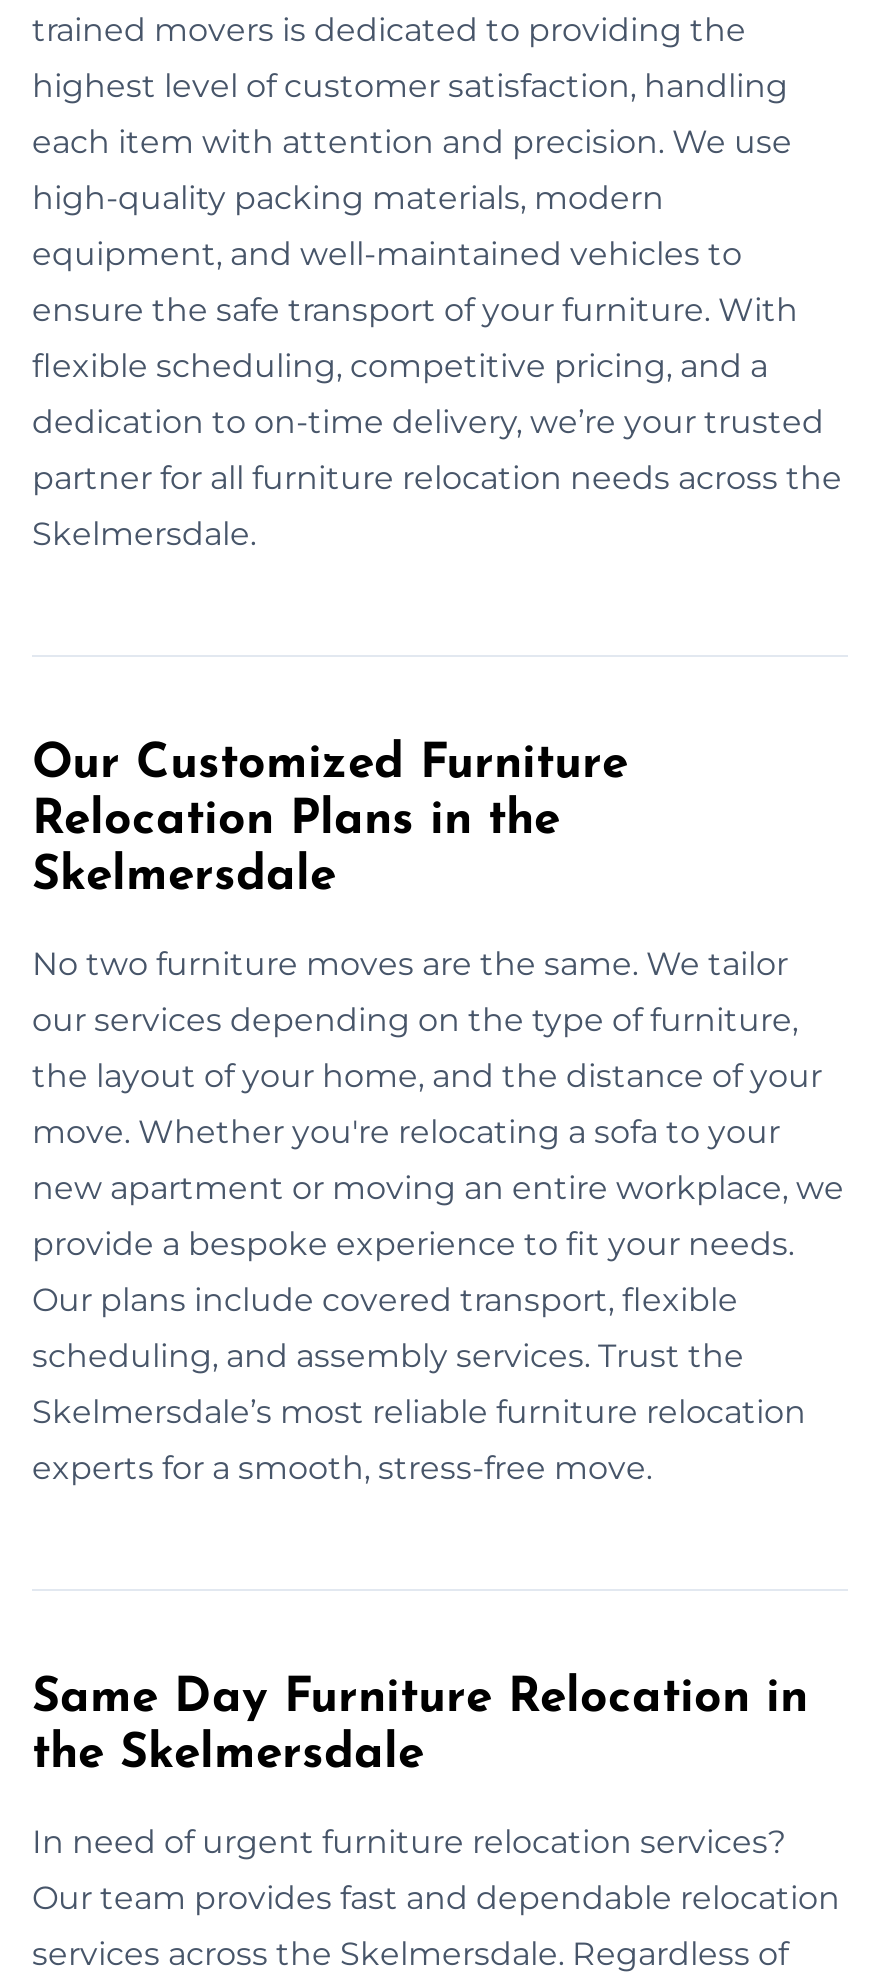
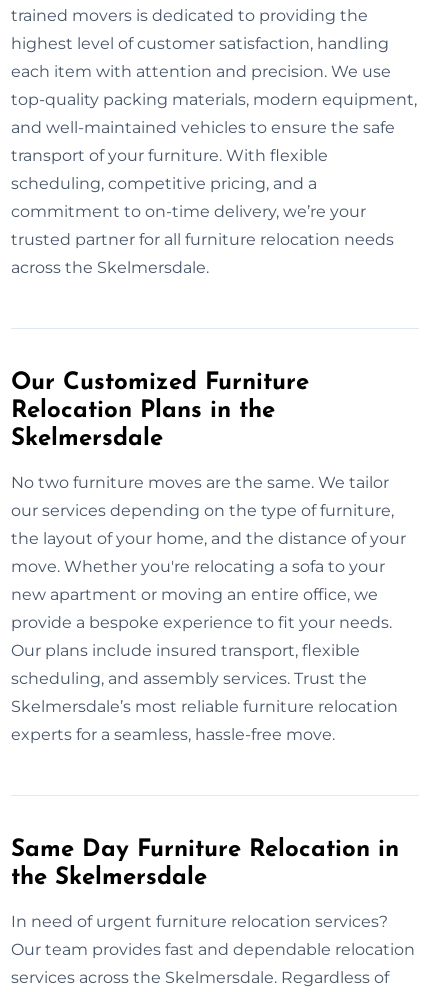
- high-quality packing materials, modern
+ top-quality packing materials, modern equipment,

- equipment, and well-maintained vehicles to
+ and well-maintained vehicles to ensure the safe

- ensure the safe transport of your furniture. With
+ transport of your furniture. With flexible

- flexible scheduling, competitive pricing, and a
+ scheduling, competitive pricing, and a

- dedication to on-time delivery, we’re your trusted
+ commitment to on-time delivery, we’re your

- partner for all furniture relocation needs across the
+ trusted partner for all furniture relocation needs

- Skelmersdale.
+ across the Skelmersdale.

- new apartment or moving an entire workplace, we
+ new apartment or moving an entire office, we

- Our plans include covered transport, flexible
+ Our plans include insured transport, flexible

- experts for a smooth, stress-free move.
+ experts for a seamless, hassle-free move.
